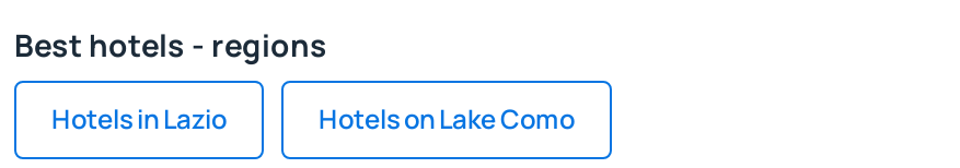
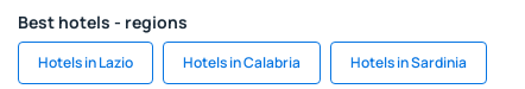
- Hotels on Lake Como
+ Hotels in Calabria
+ Hotels in Sardinia
